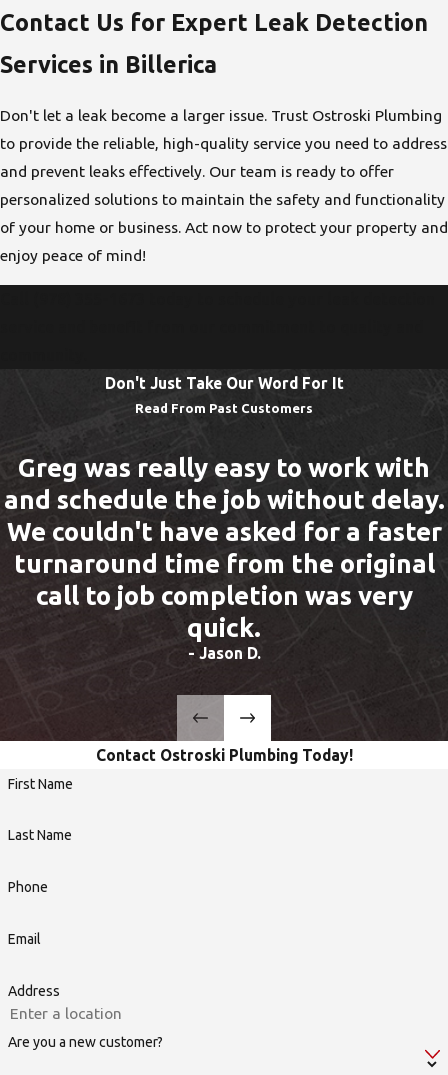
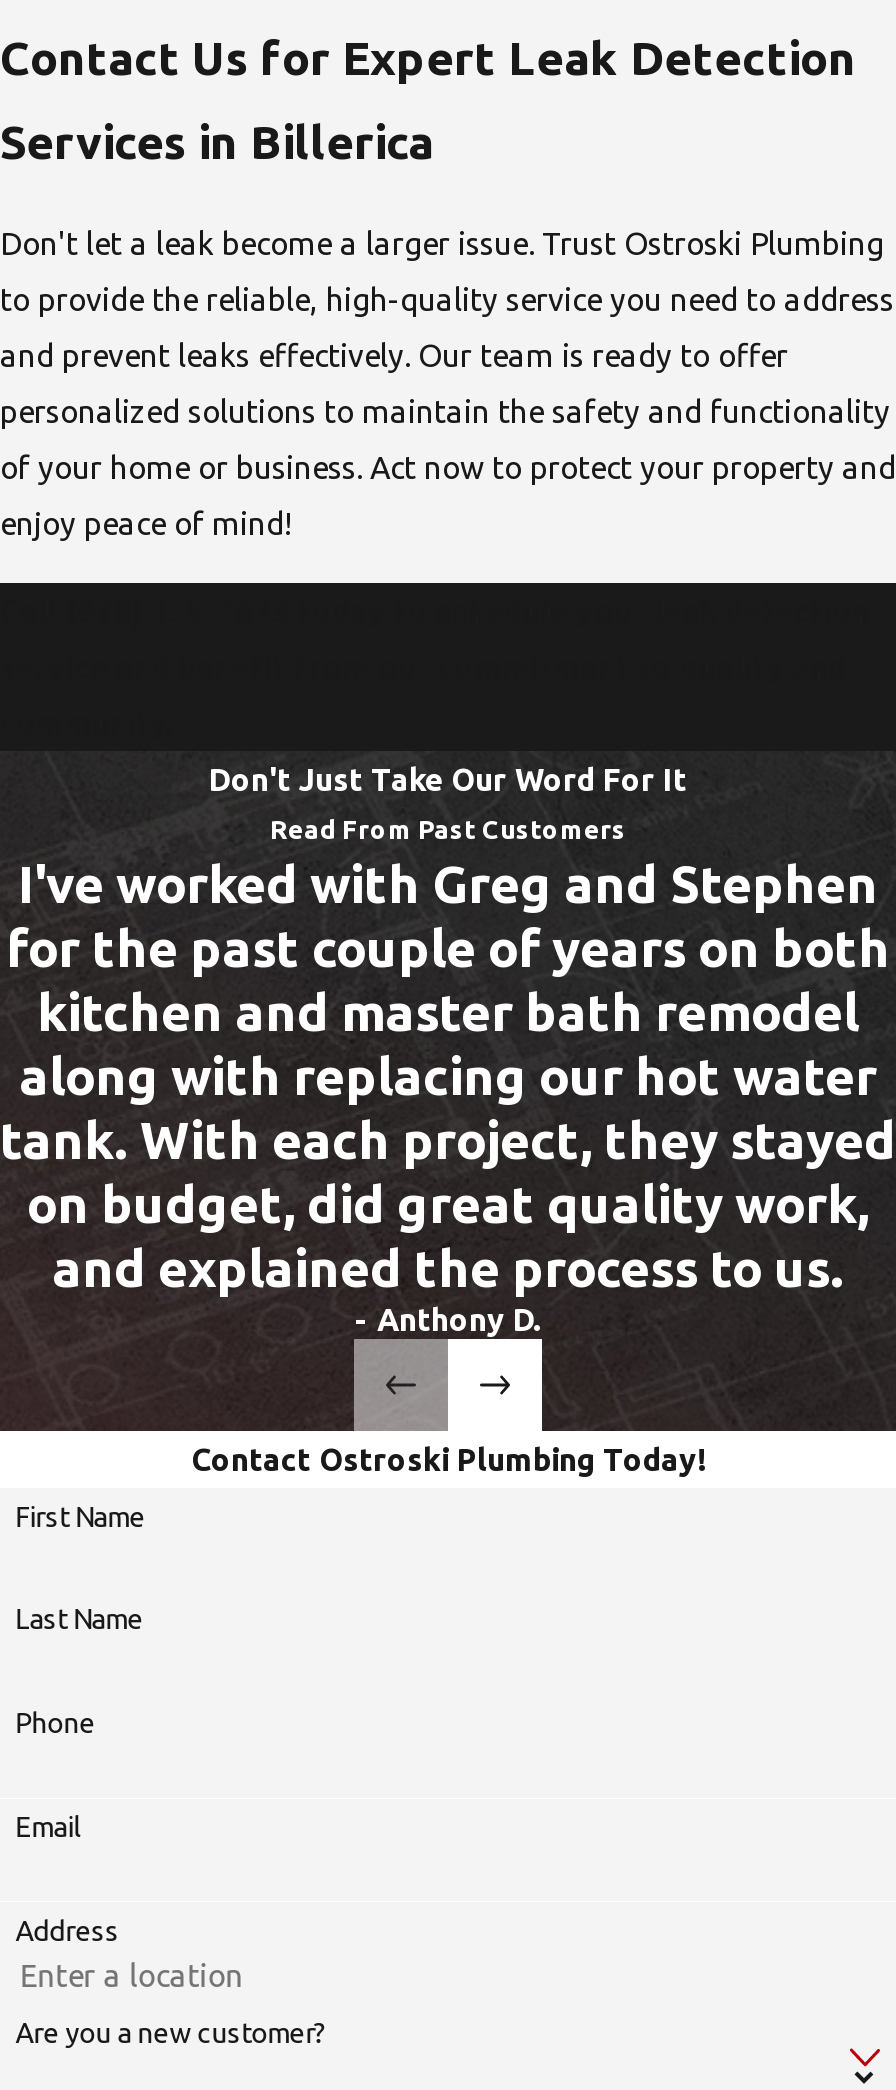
- Greg was really easy to work with
- and schedule the job without delay.
- We couldn't have asked for a faster
- turnaround time from the original
- call to job completion was very
- quick.
- - Jason D.
+ I've worked with Greg and Stephen
+ for the past couple of years on both
+ kitchen and master bath remodel
+ along with replacing our hot water
+ tank. With each project, they stayed
+ on budget, did great quality work,
+ and explained the process to us.
+ - Anthony D.
